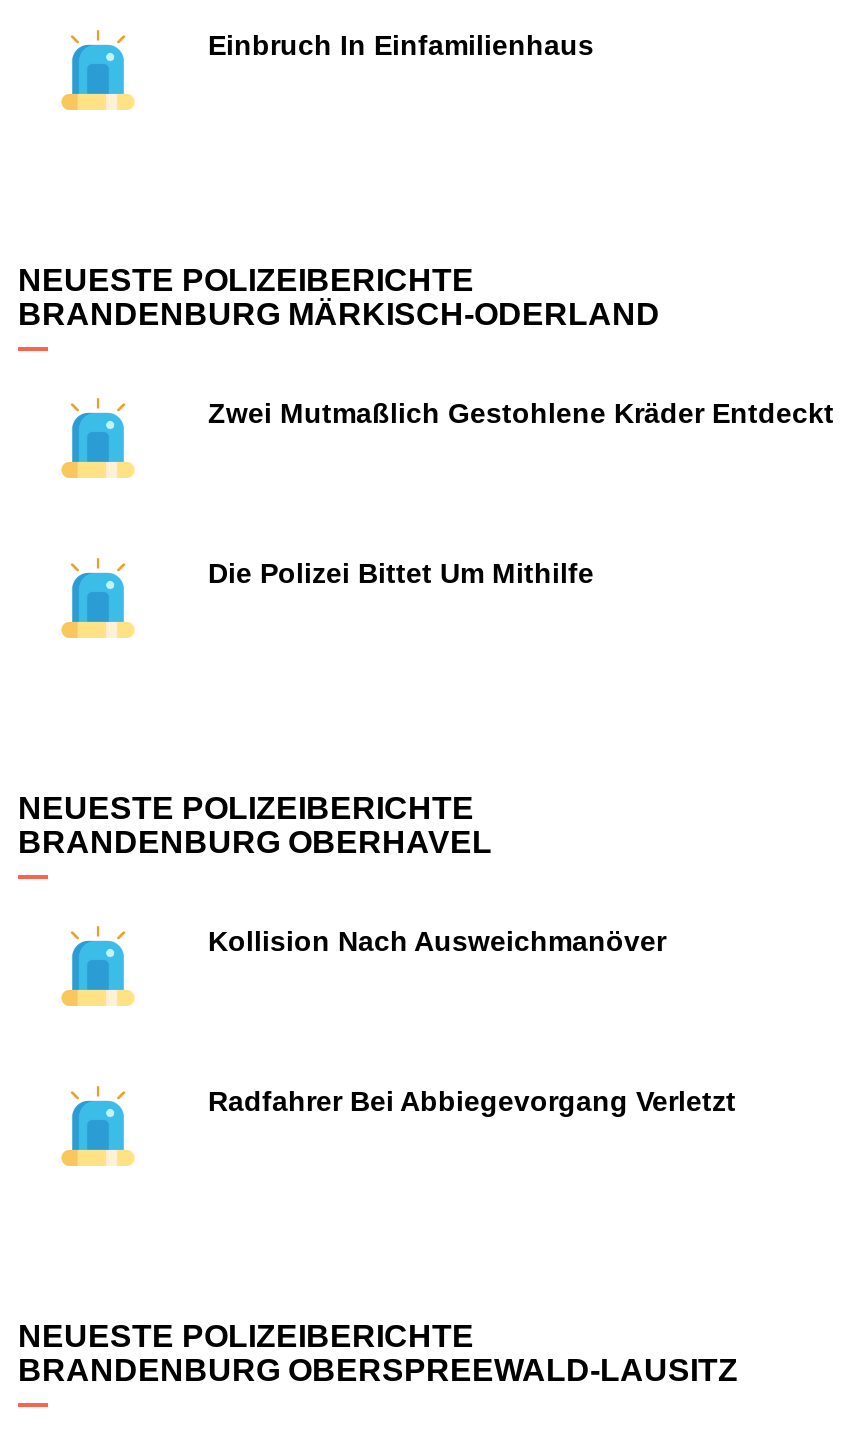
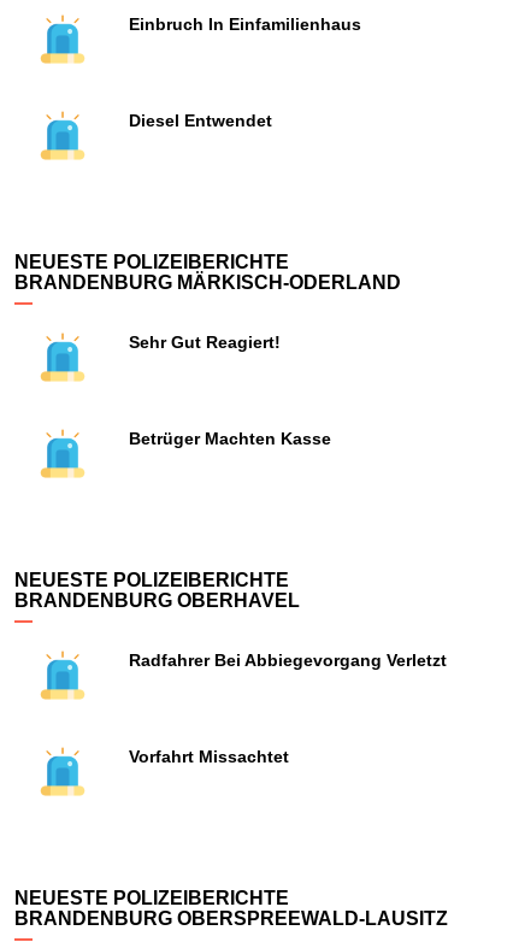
+ Diesel Entwendet

- Zwei Mutmaßlich Gestohlene Kräder Entdeckt
+ Sehr Gut Reagiert!

- Die Polizei Bittet Um Mithilfe
+ Betrüger Machten Kasse

- Kollision Nach Ausweichmanöver

+ Vorfahrt Missachtet
